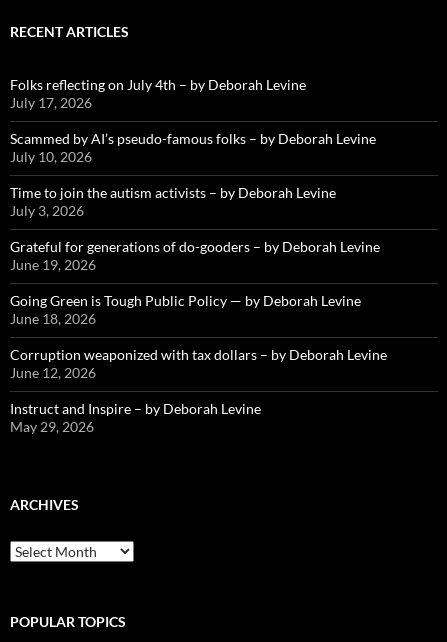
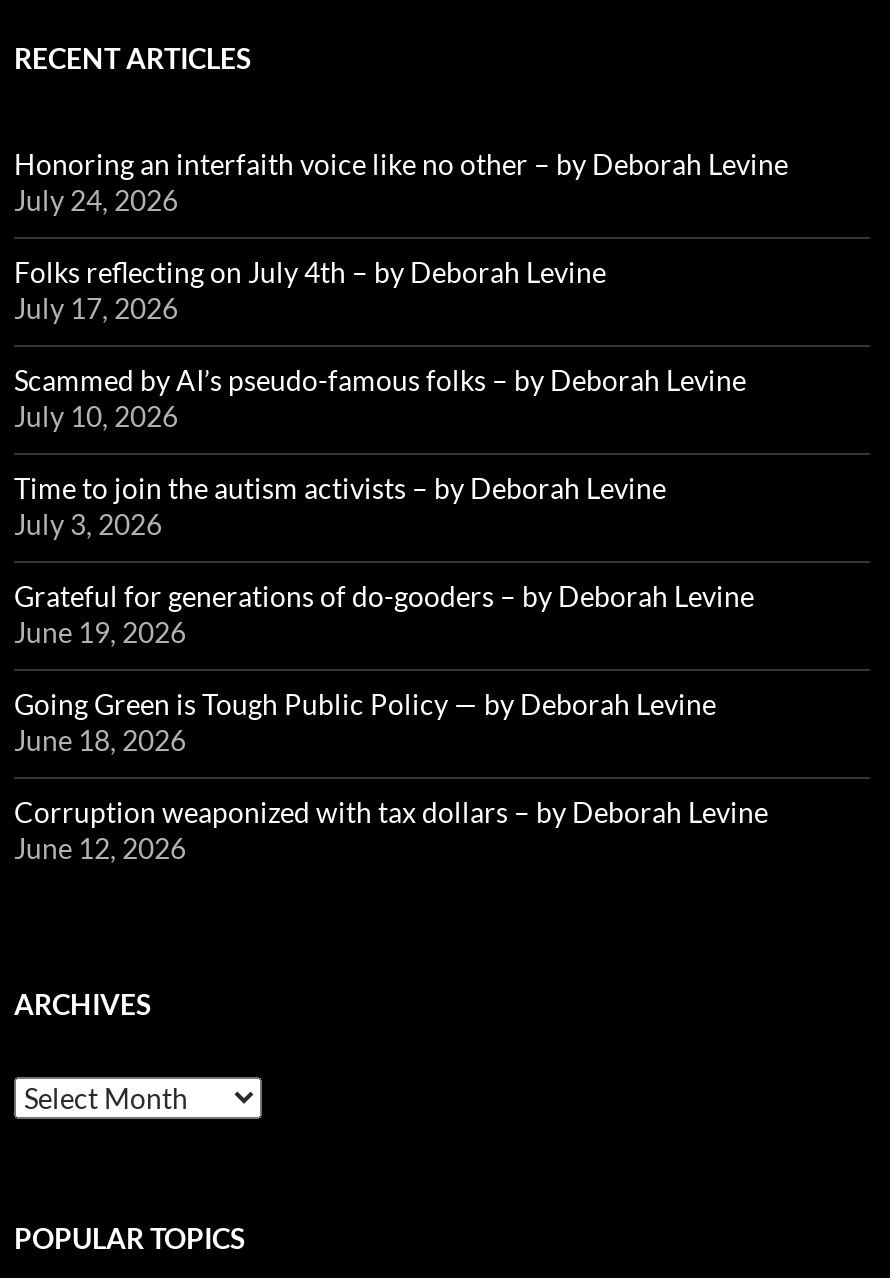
+ Honoring an interfaith voice like no other – by Deborah Levine
+ July 24, 2026

moved down: Folks reflecting on July 4th – by Deborah Levine | July 17, 2026 | Scammed by AI’s pseudo-famous folks – by Deborah Levine | ... | Corruption weaponized with tax dollars – by Deborah Levine | June 12, 2026

- Instruct and Inspire – by Deborah Levine
- May 29, 2026
